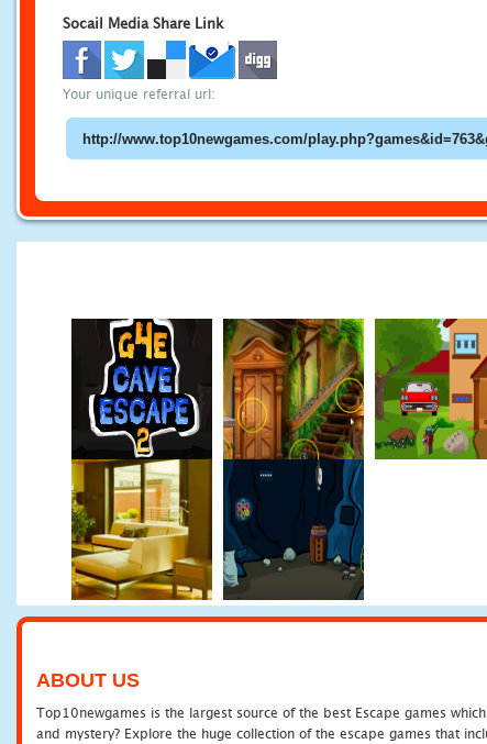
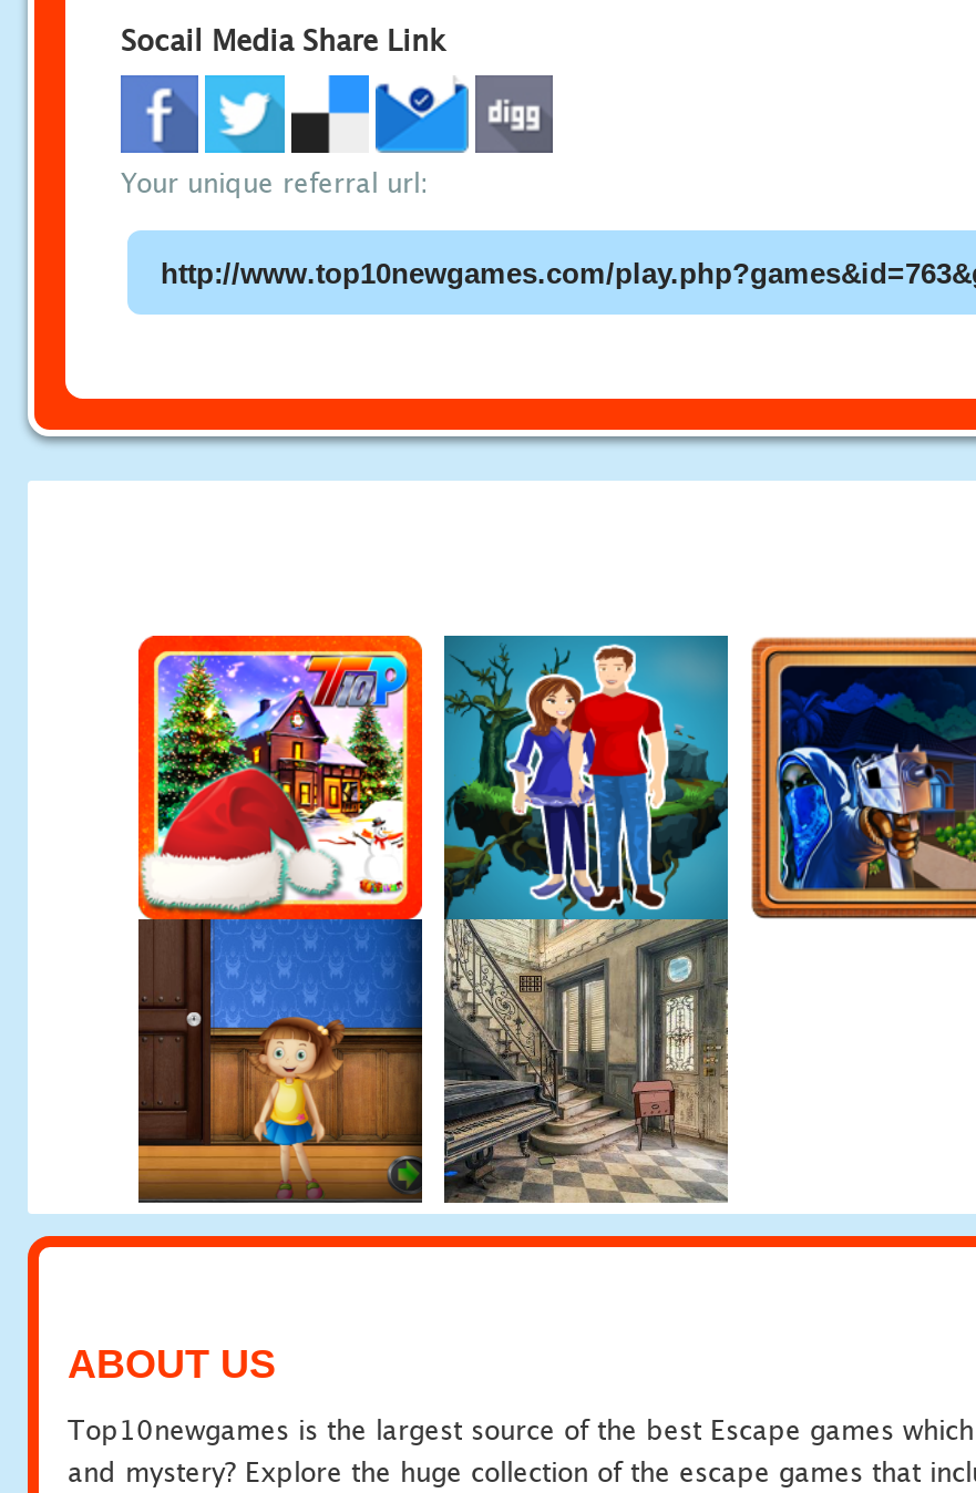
- [image]
+ [image]

- [image]
+ [image]

- [image]
+ [image]
